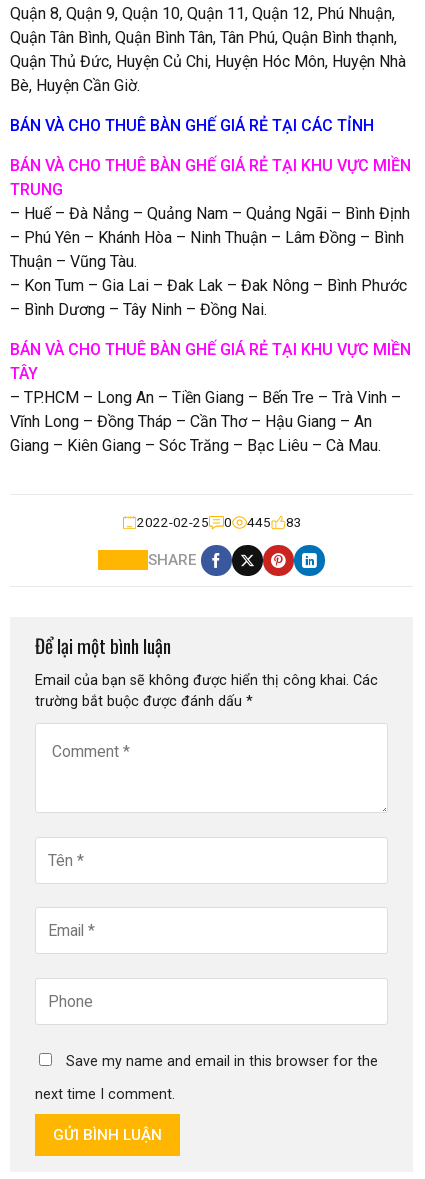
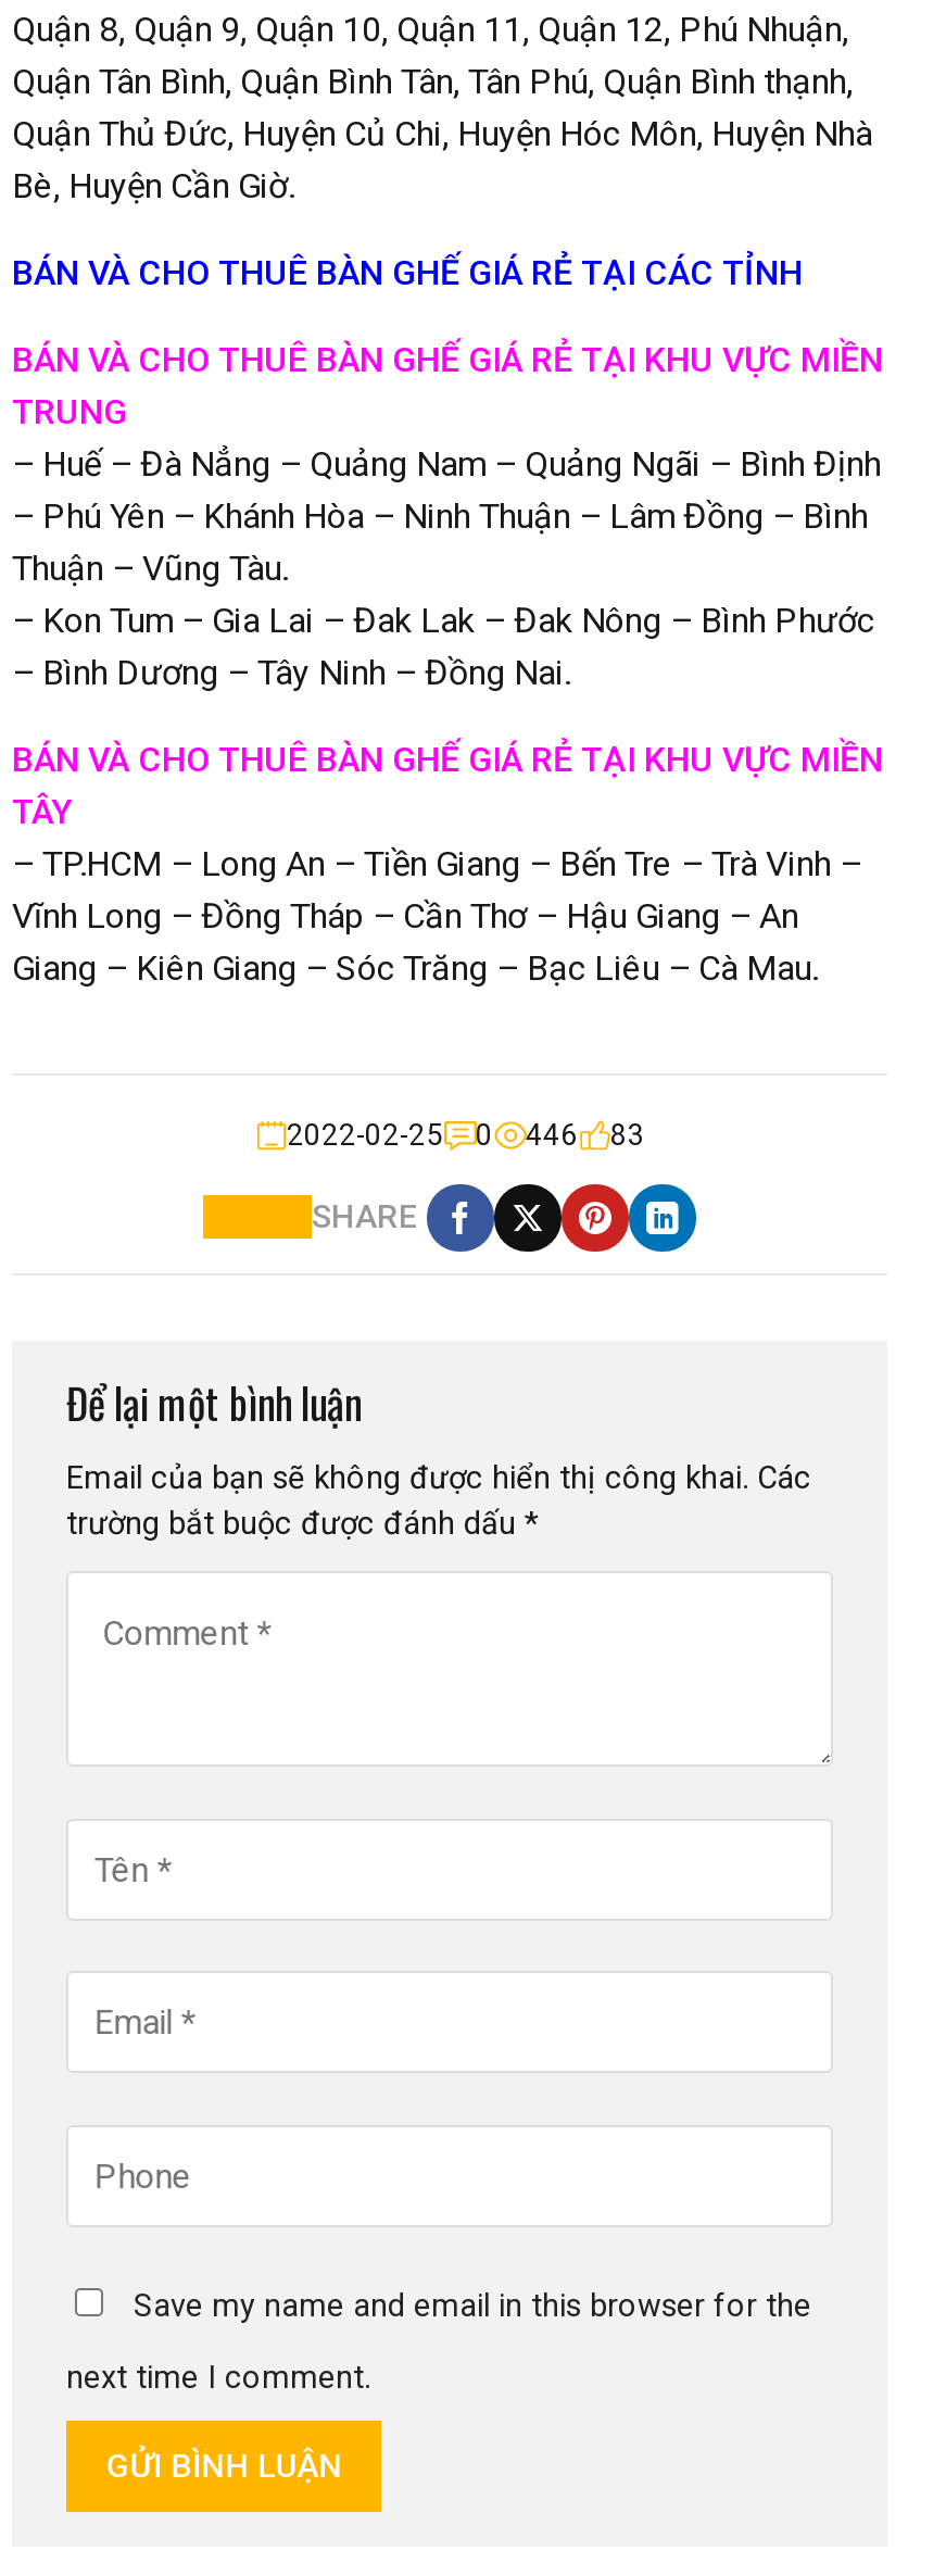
- 2022-02-25 0 445 83
+ 2022-02-25 0 446 83
